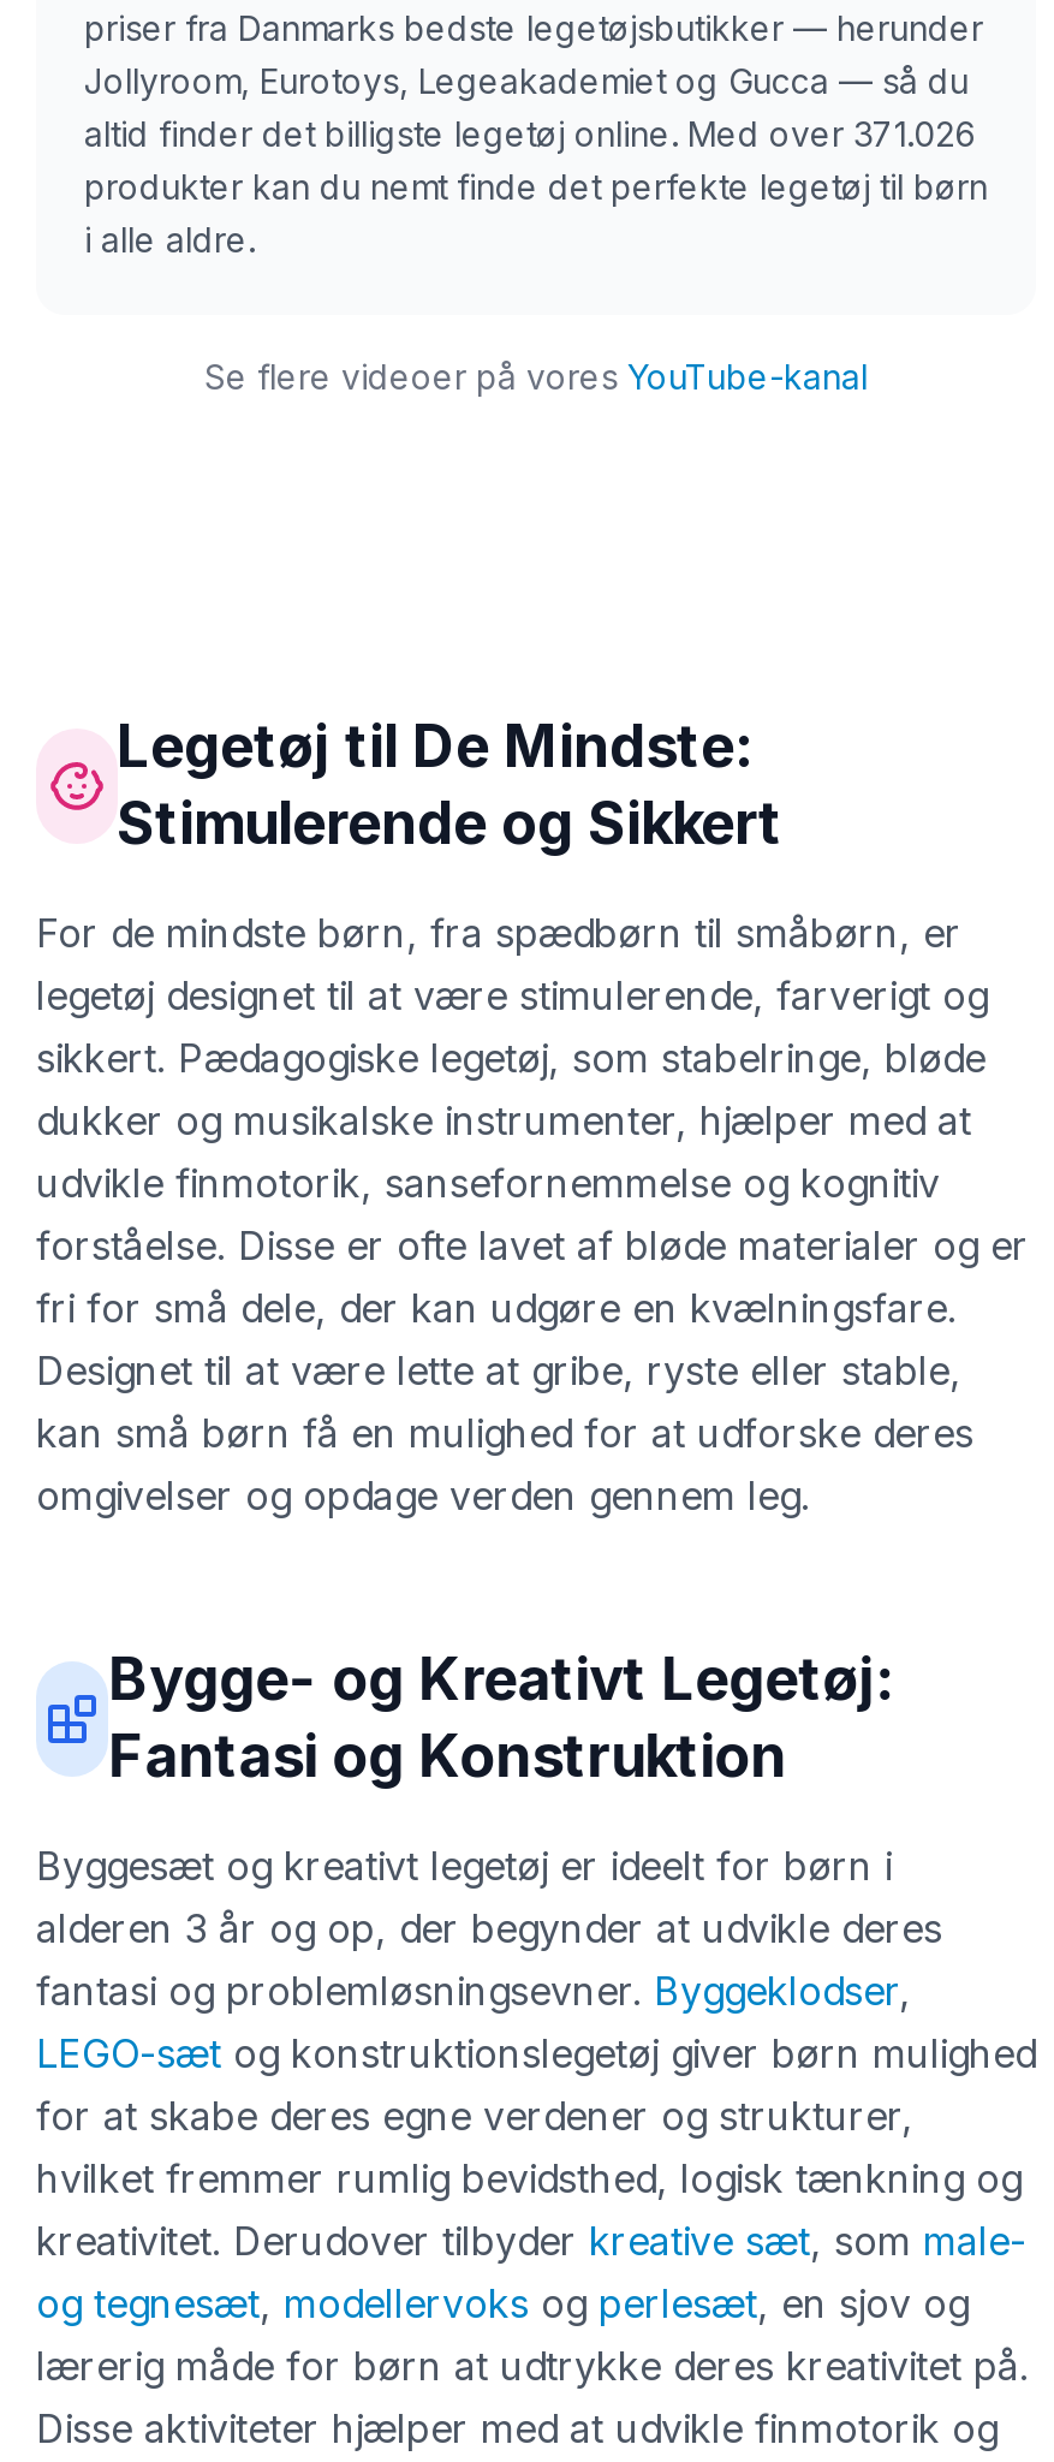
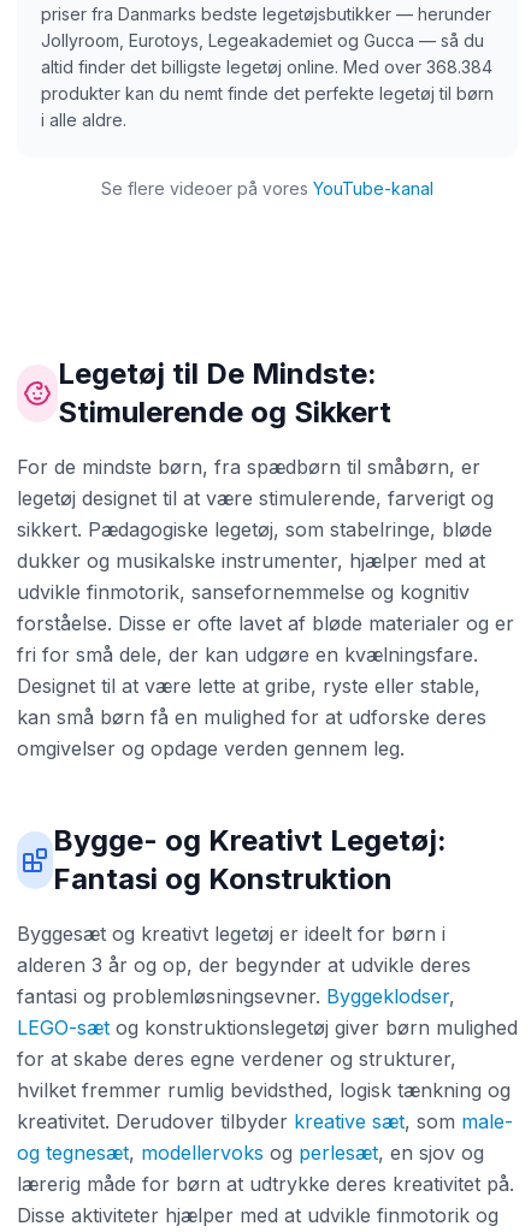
- altid finder det billigste legetøj online. Med over 371.026
+ altid finder det billigste legetøj online. Med over 368.384
